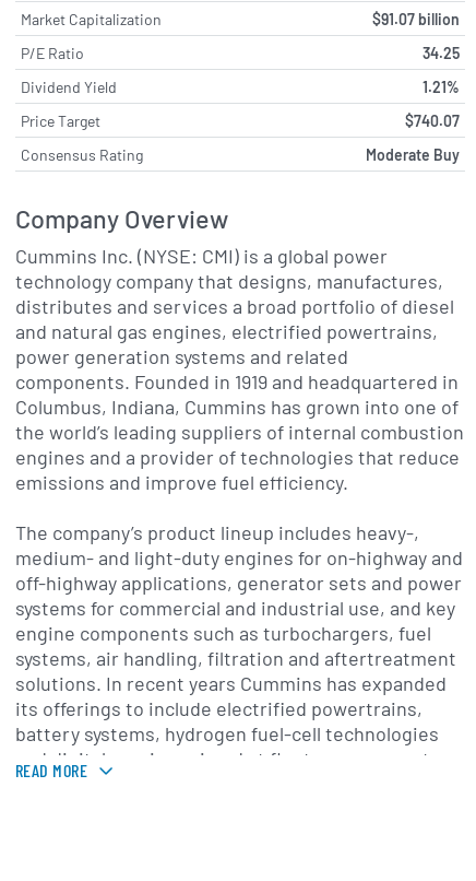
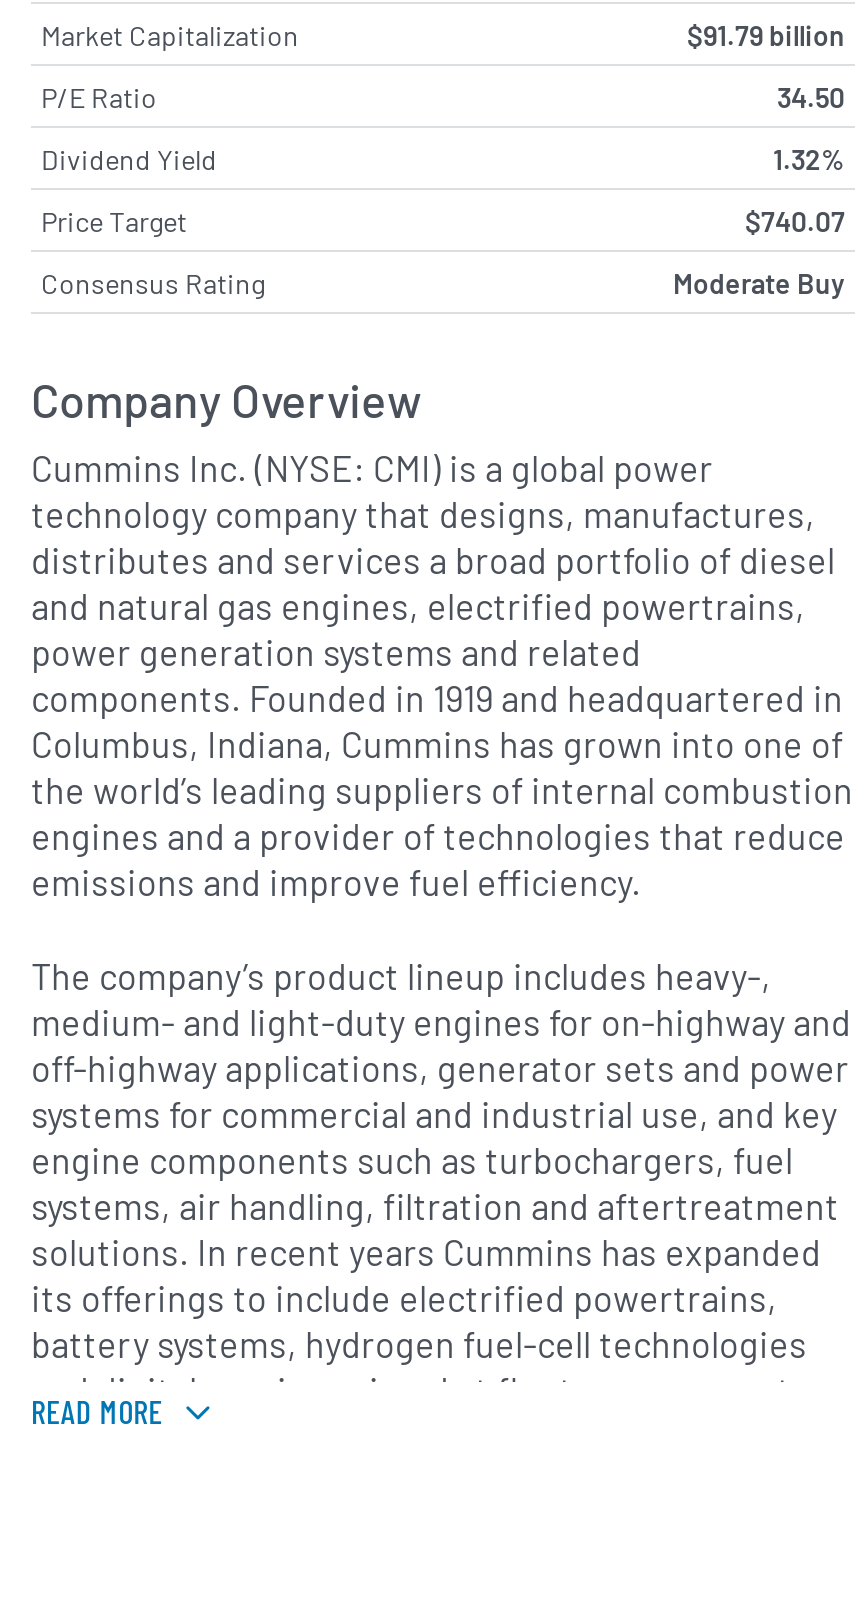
- $91.07 billion
+ $91.79 billion

- 34.25
+ 34.50

- 1.21%
+ 1.32%
